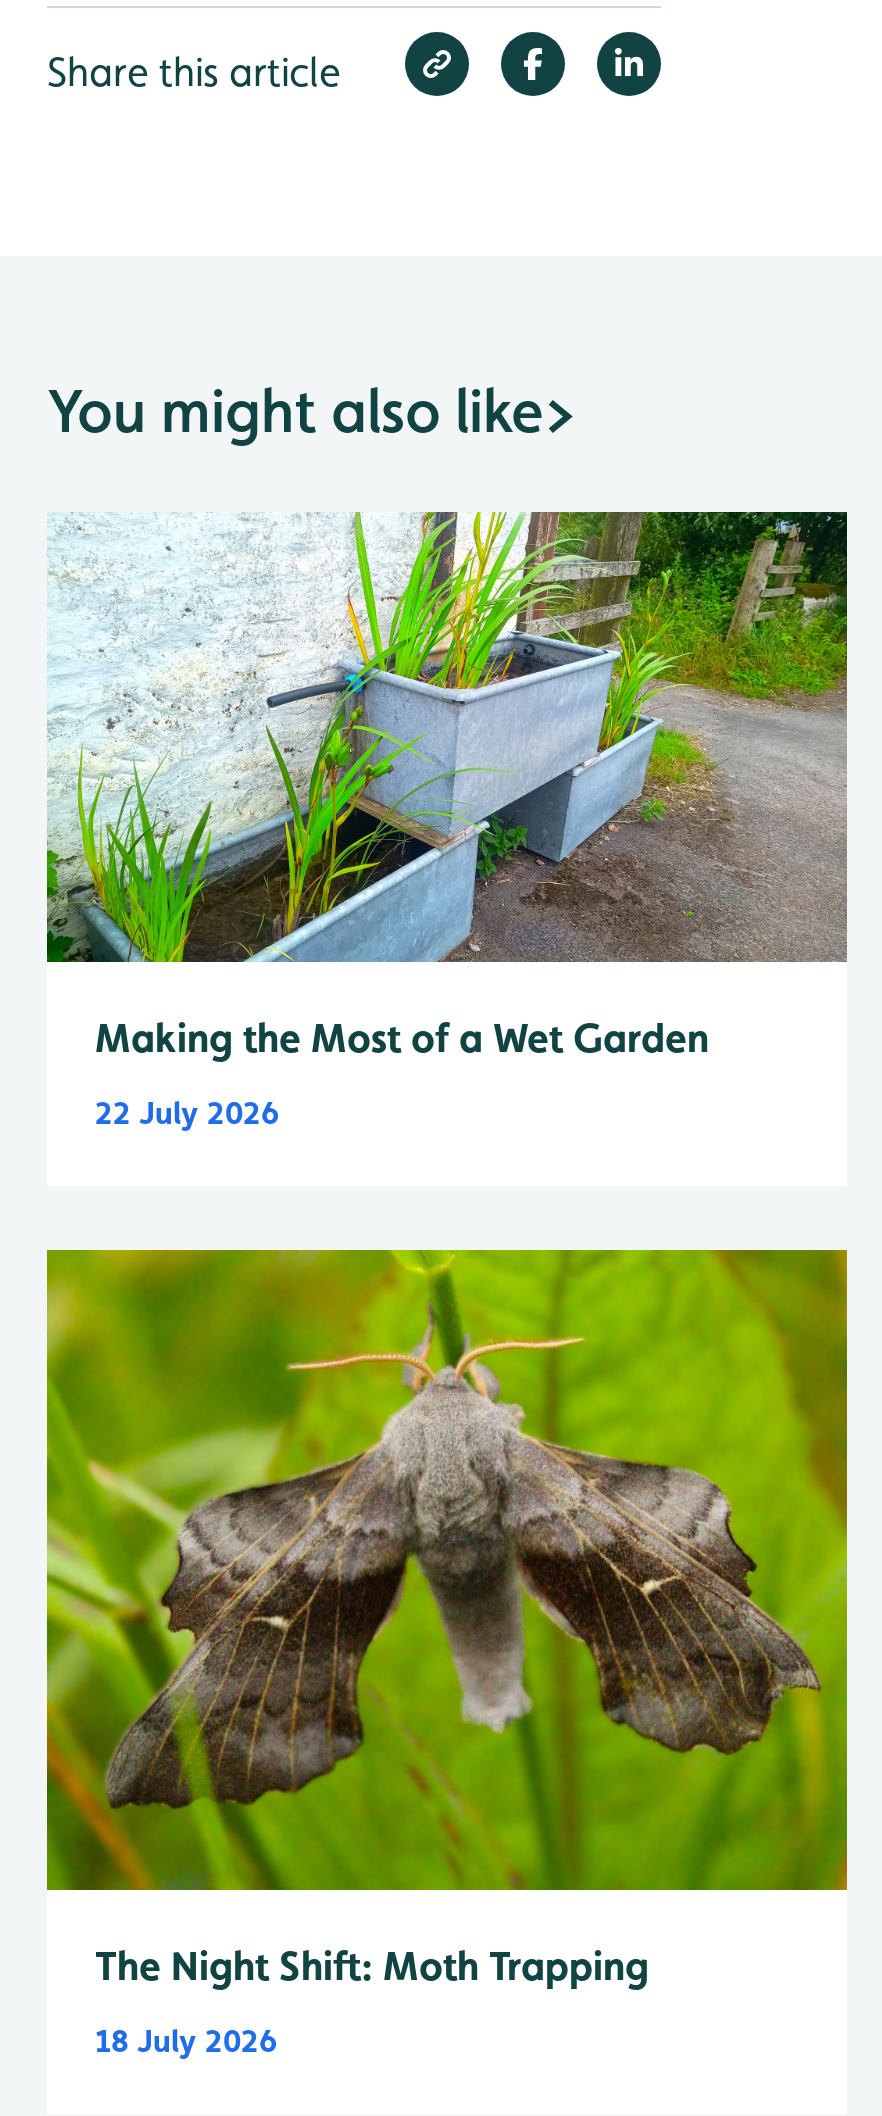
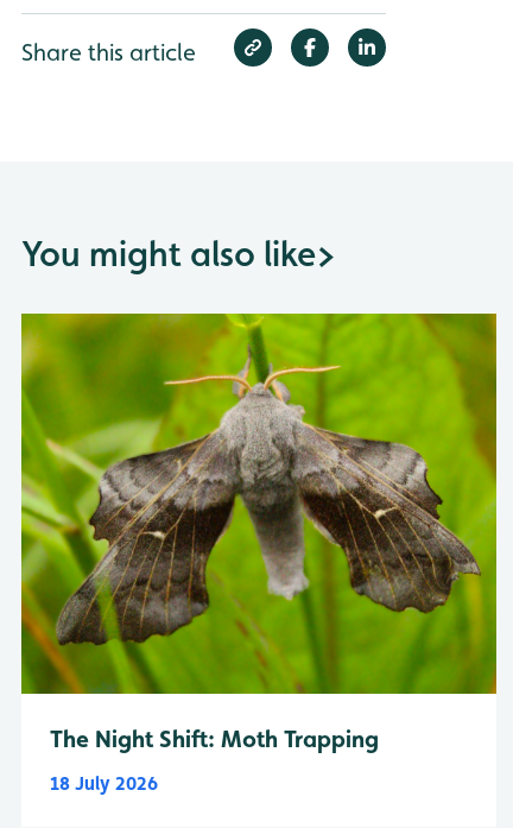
- [image]
- Making the Most of a Wet Garden
- 22 July 2026
